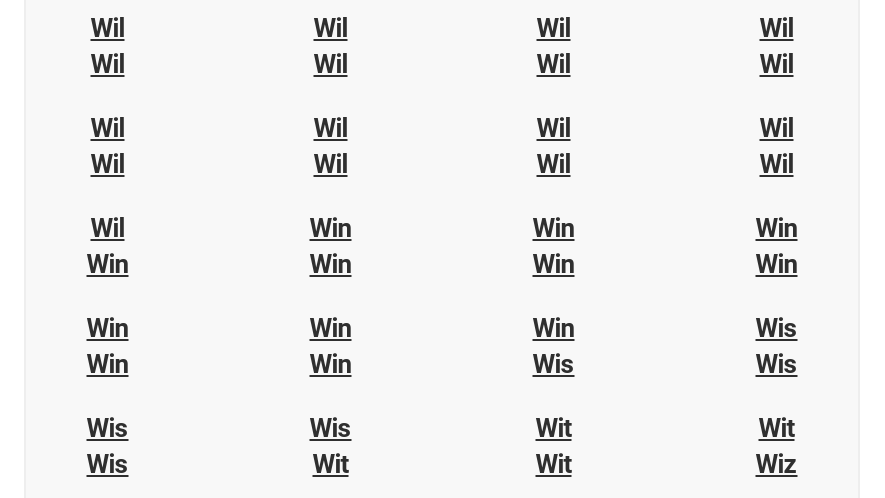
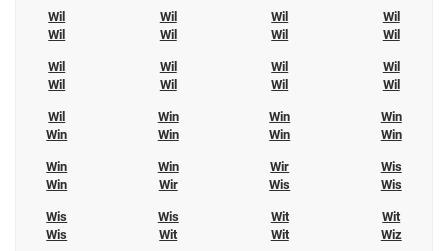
- Win
+ Wir

- Win
+ Wir
